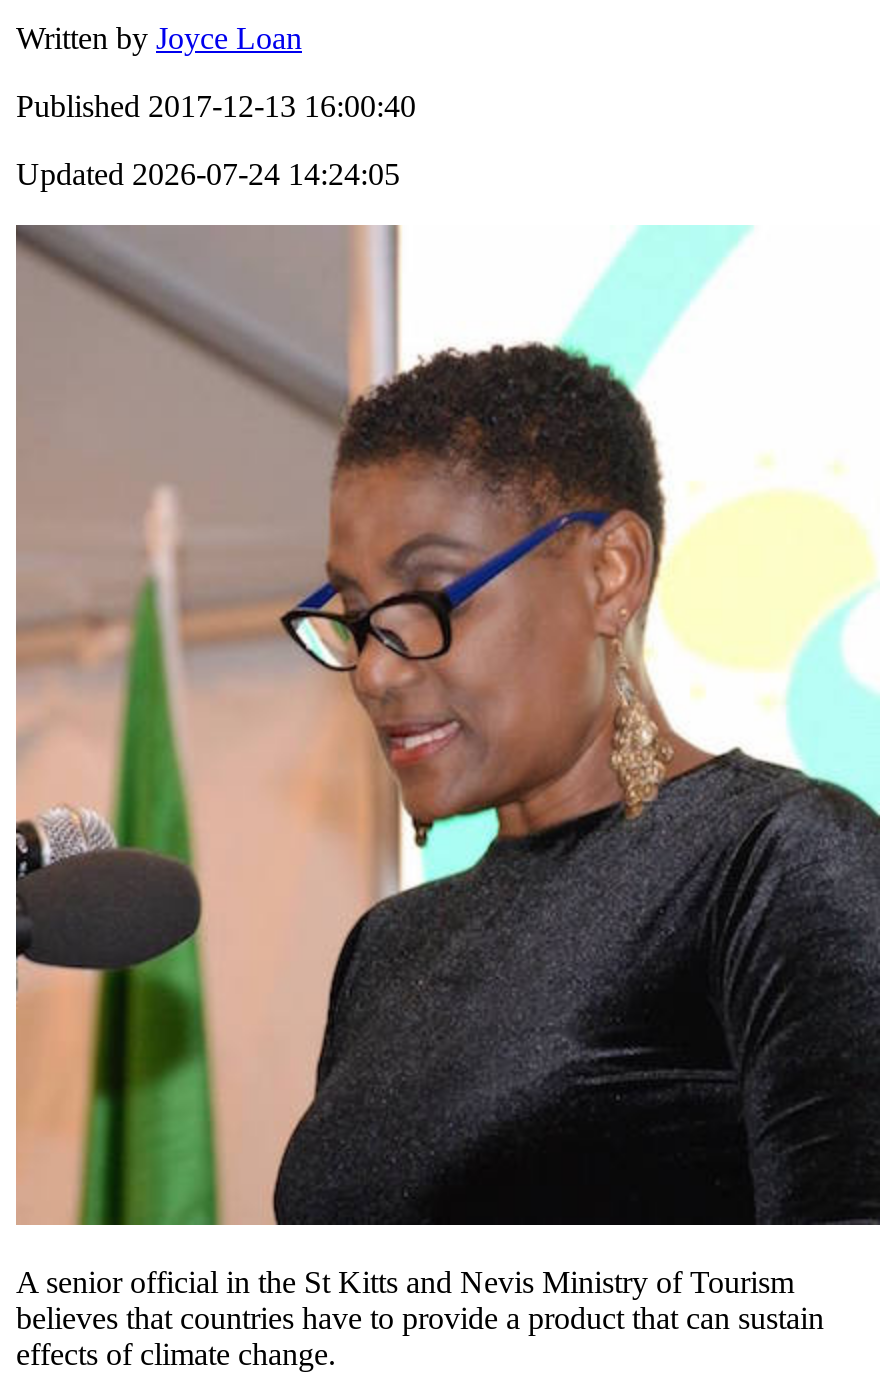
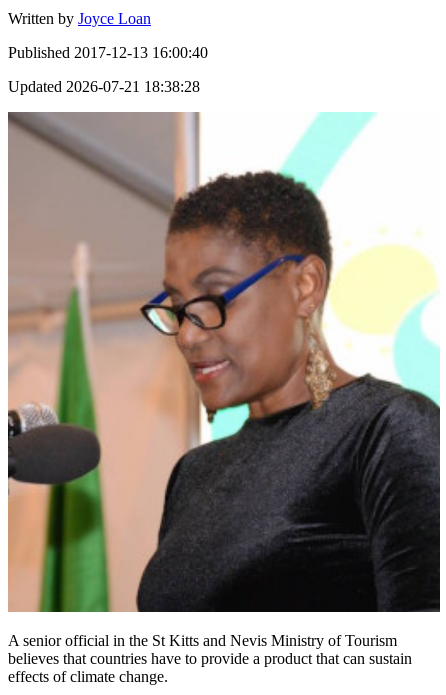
- Updated 2026-07-24 14:24:05
+ Updated 2026-07-21 18:38:28
